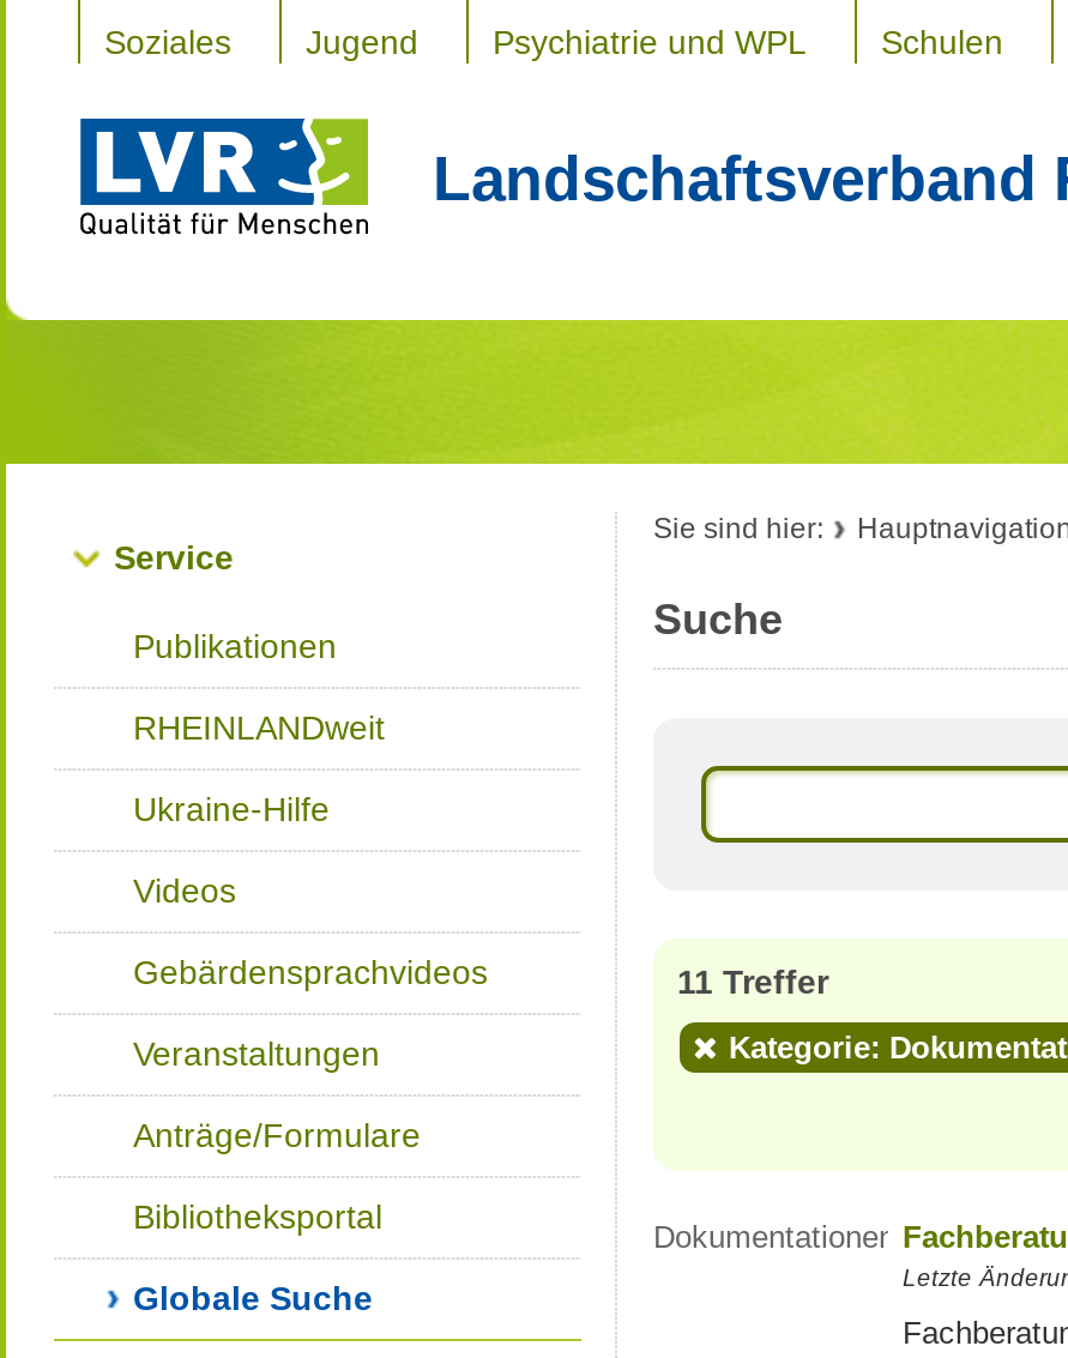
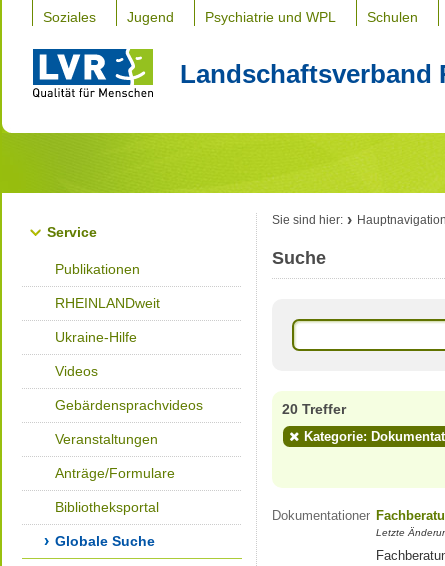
- 11 Treffer
+ 20 Treffer
